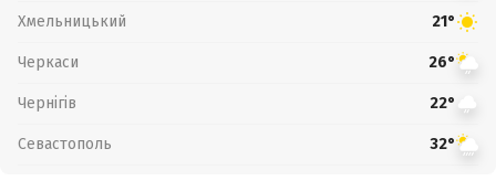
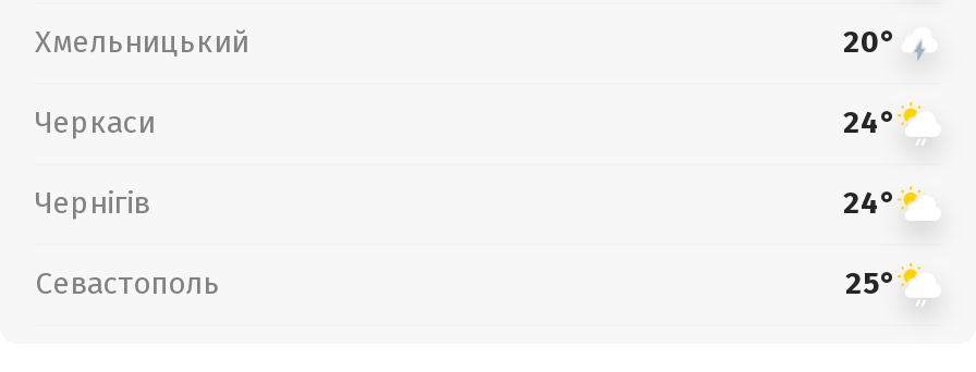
- 21°
+ 20°

- 26°
+ 24°

- 22°
+ 24°

- 32°
+ 25°
